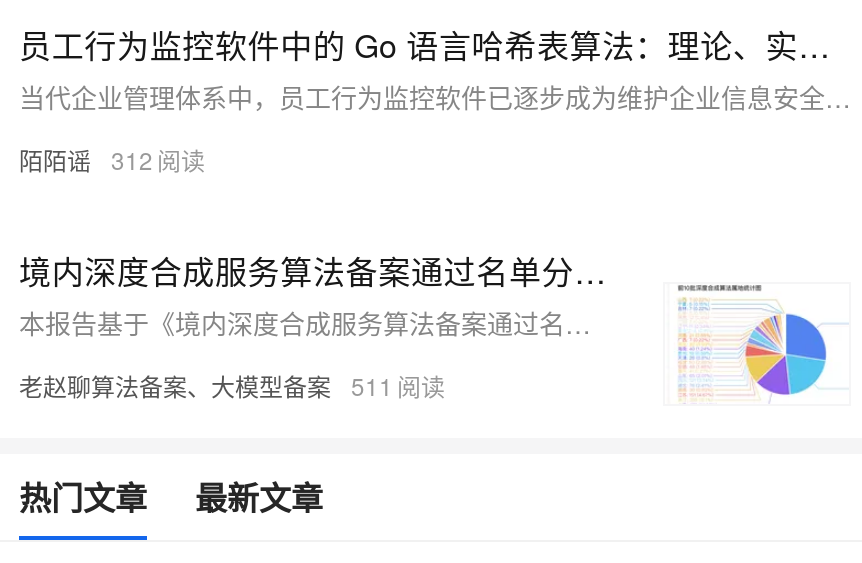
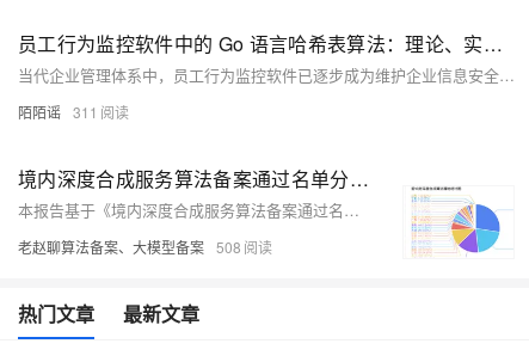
- 陌陌谣 312
+ 陌陌谣 311

- 老赵聊算法备案、大模型备案 511
+ 老赵聊算法备案、大模型备案 508
